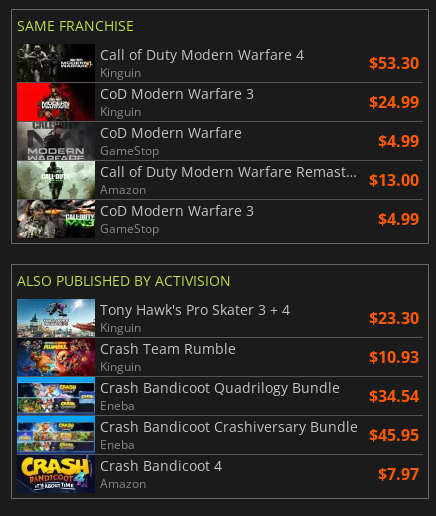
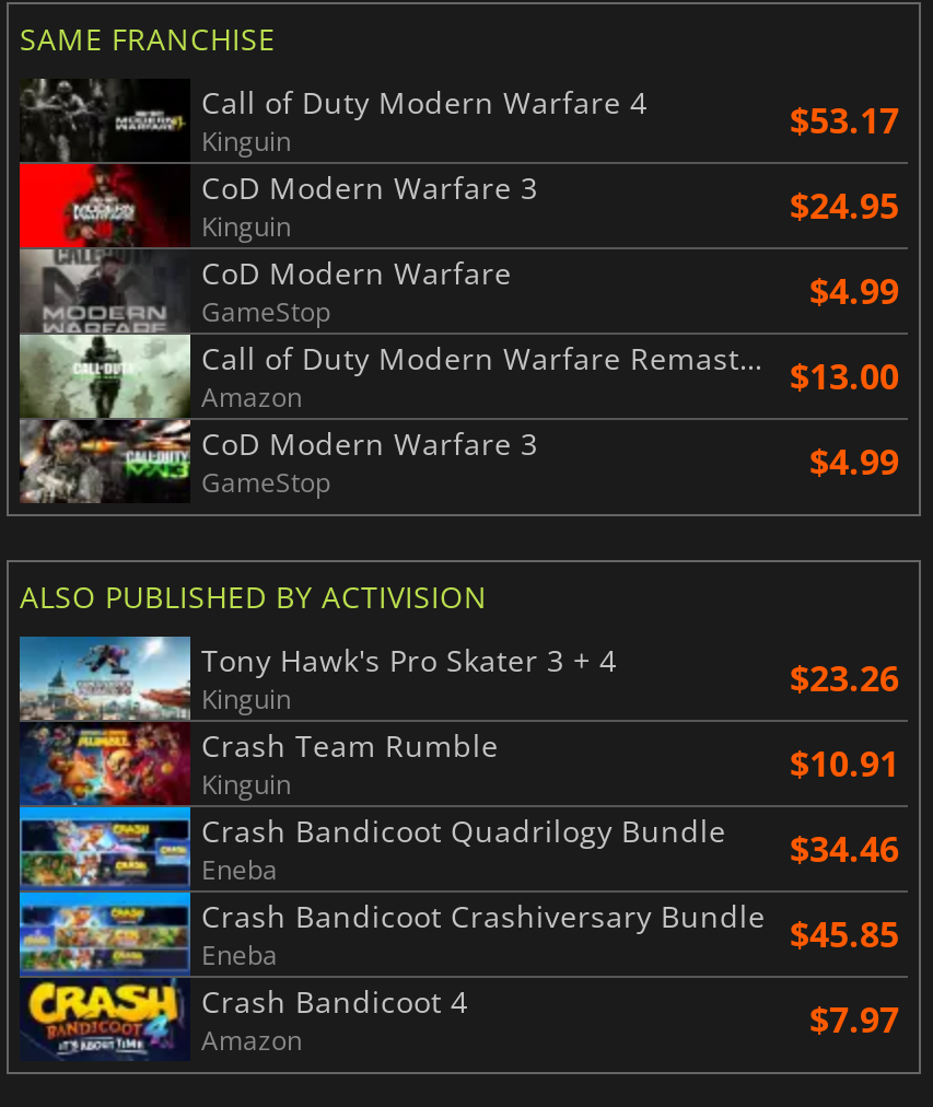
- $53.30
+ $53.17

- $24.99
+ $24.95

- $23.30
+ $23.26

- $10.93
+ $10.91

- Crash Bandicoot Quadrilogy Bundle $34.54
+ Crash Bandicoot Quadrilogy Bundle $34.46

- Crash Bandicoot Crashiversary Bundle $45.95
+ Crash Bandicoot Crashiversary Bundle $45.85
